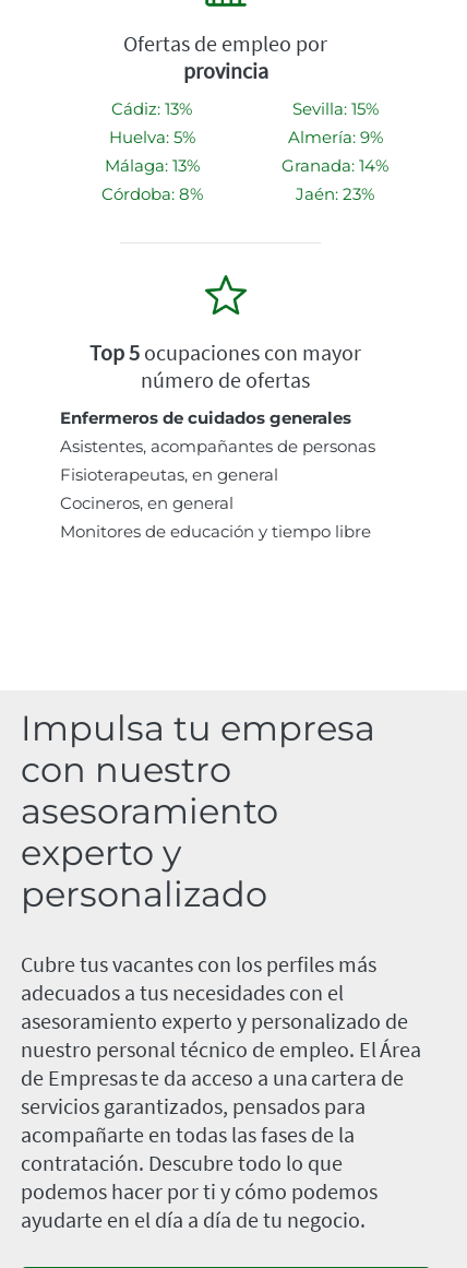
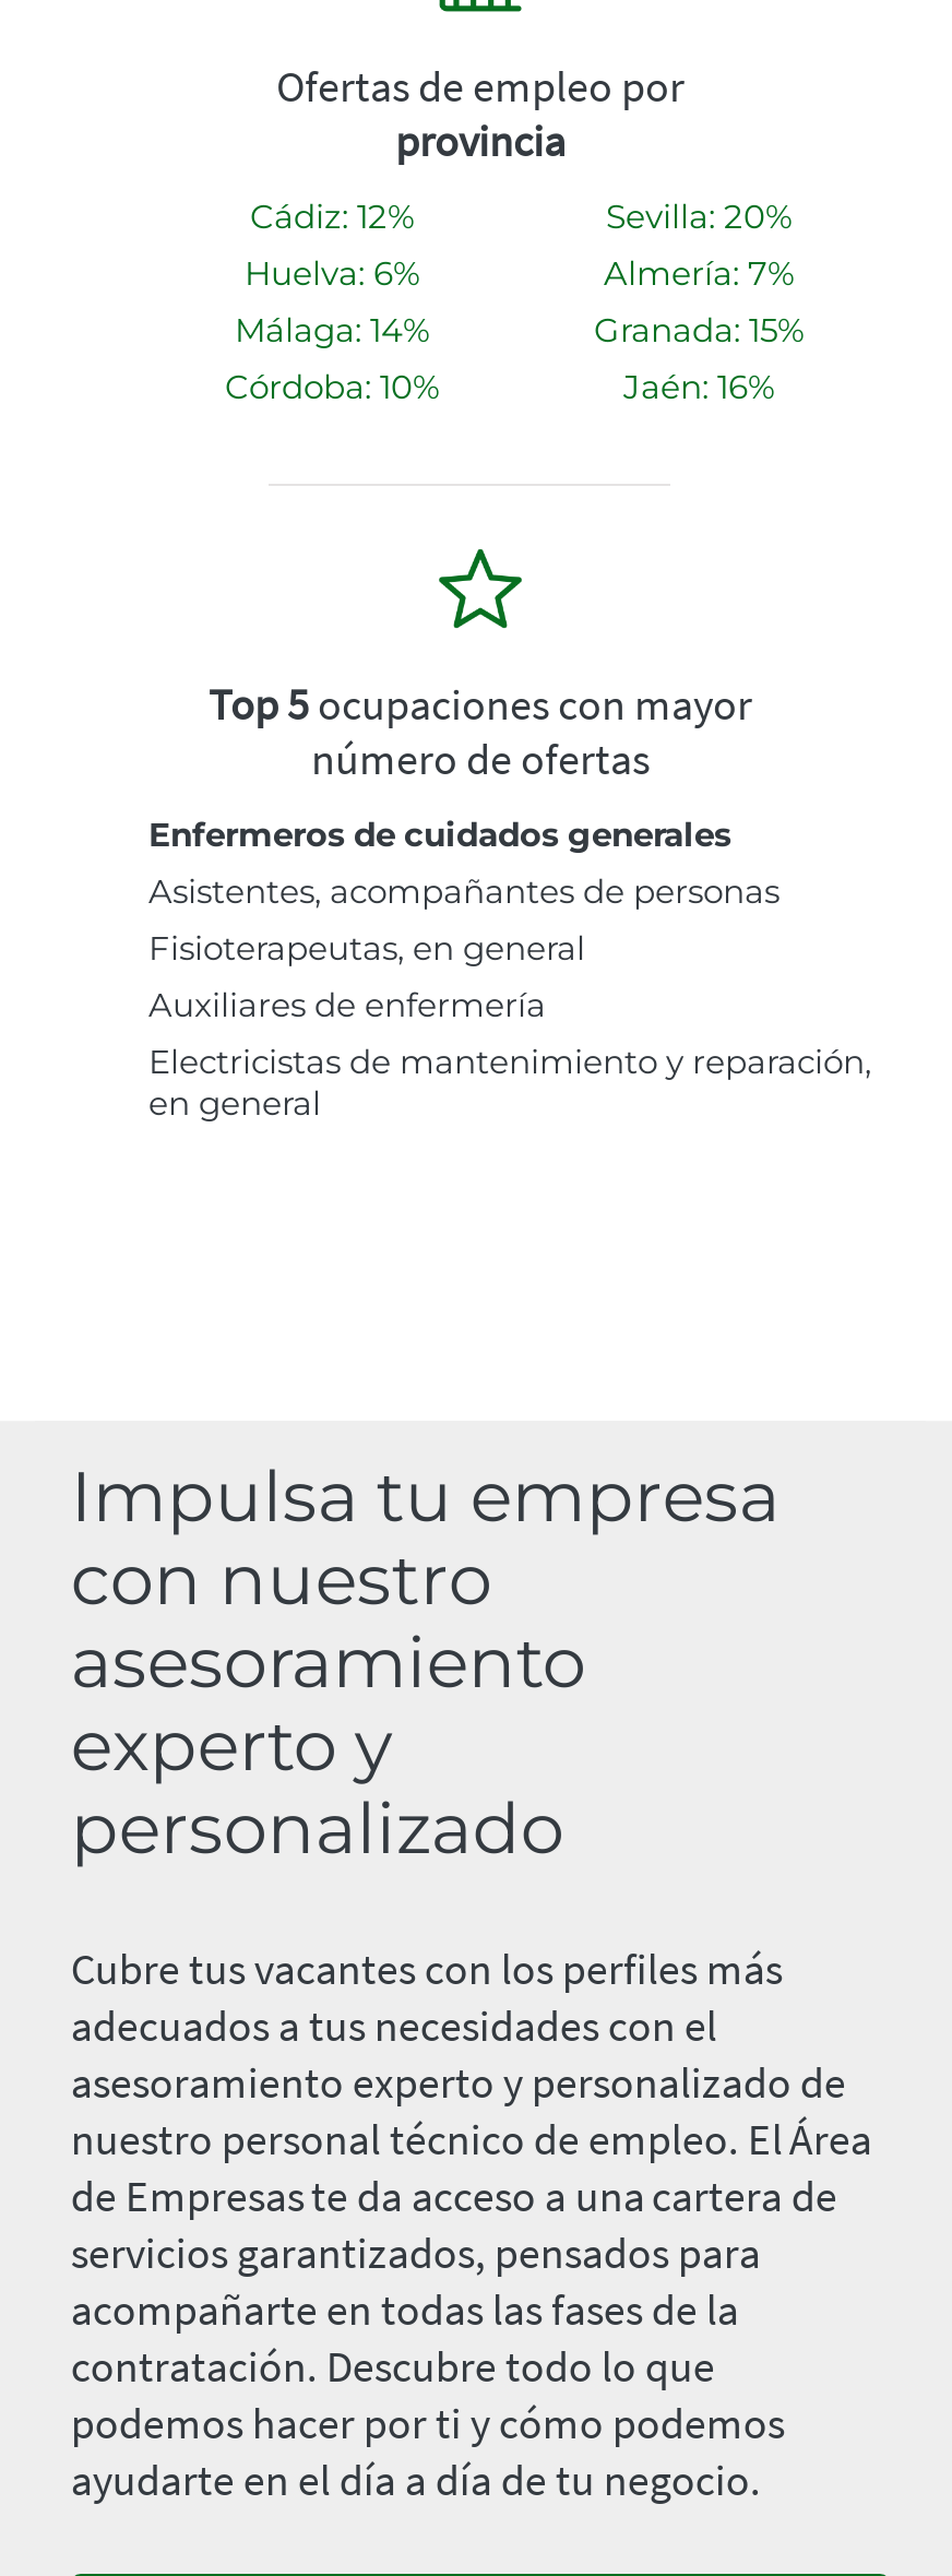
- Cádiz: 13%
+ Cádiz: 12%

- Sevilla: 15%
+ Sevilla: 20%

- Huelva: 5%
+ Huelva: 6%

- Almería: 9%
+ Almería: 7%

- Málaga: 13%
+ Málaga: 14%

- Granada: 14%
+ Granada: 15%

- Córdoba: 8%
+ Córdoba: 10%

- Jaén: 23%
+ Jaén: 16%

- Cocineros, en general
- Monitores de educación y tiempo libre
+ Auxiliares de enfermería
+ Electricistas de mantenimiento y reparación,
+ en general
